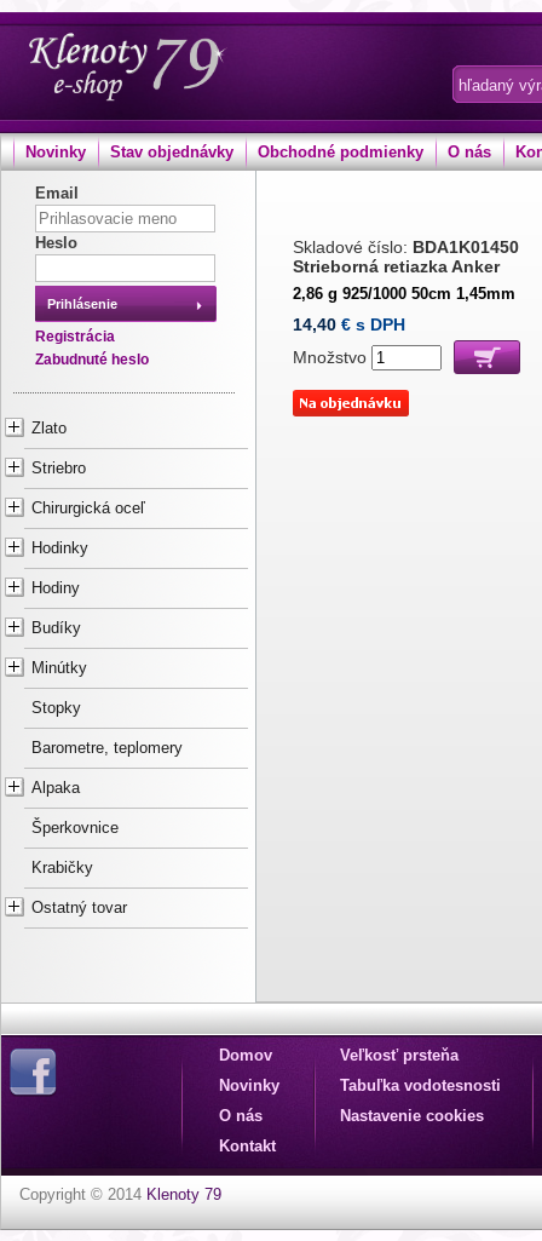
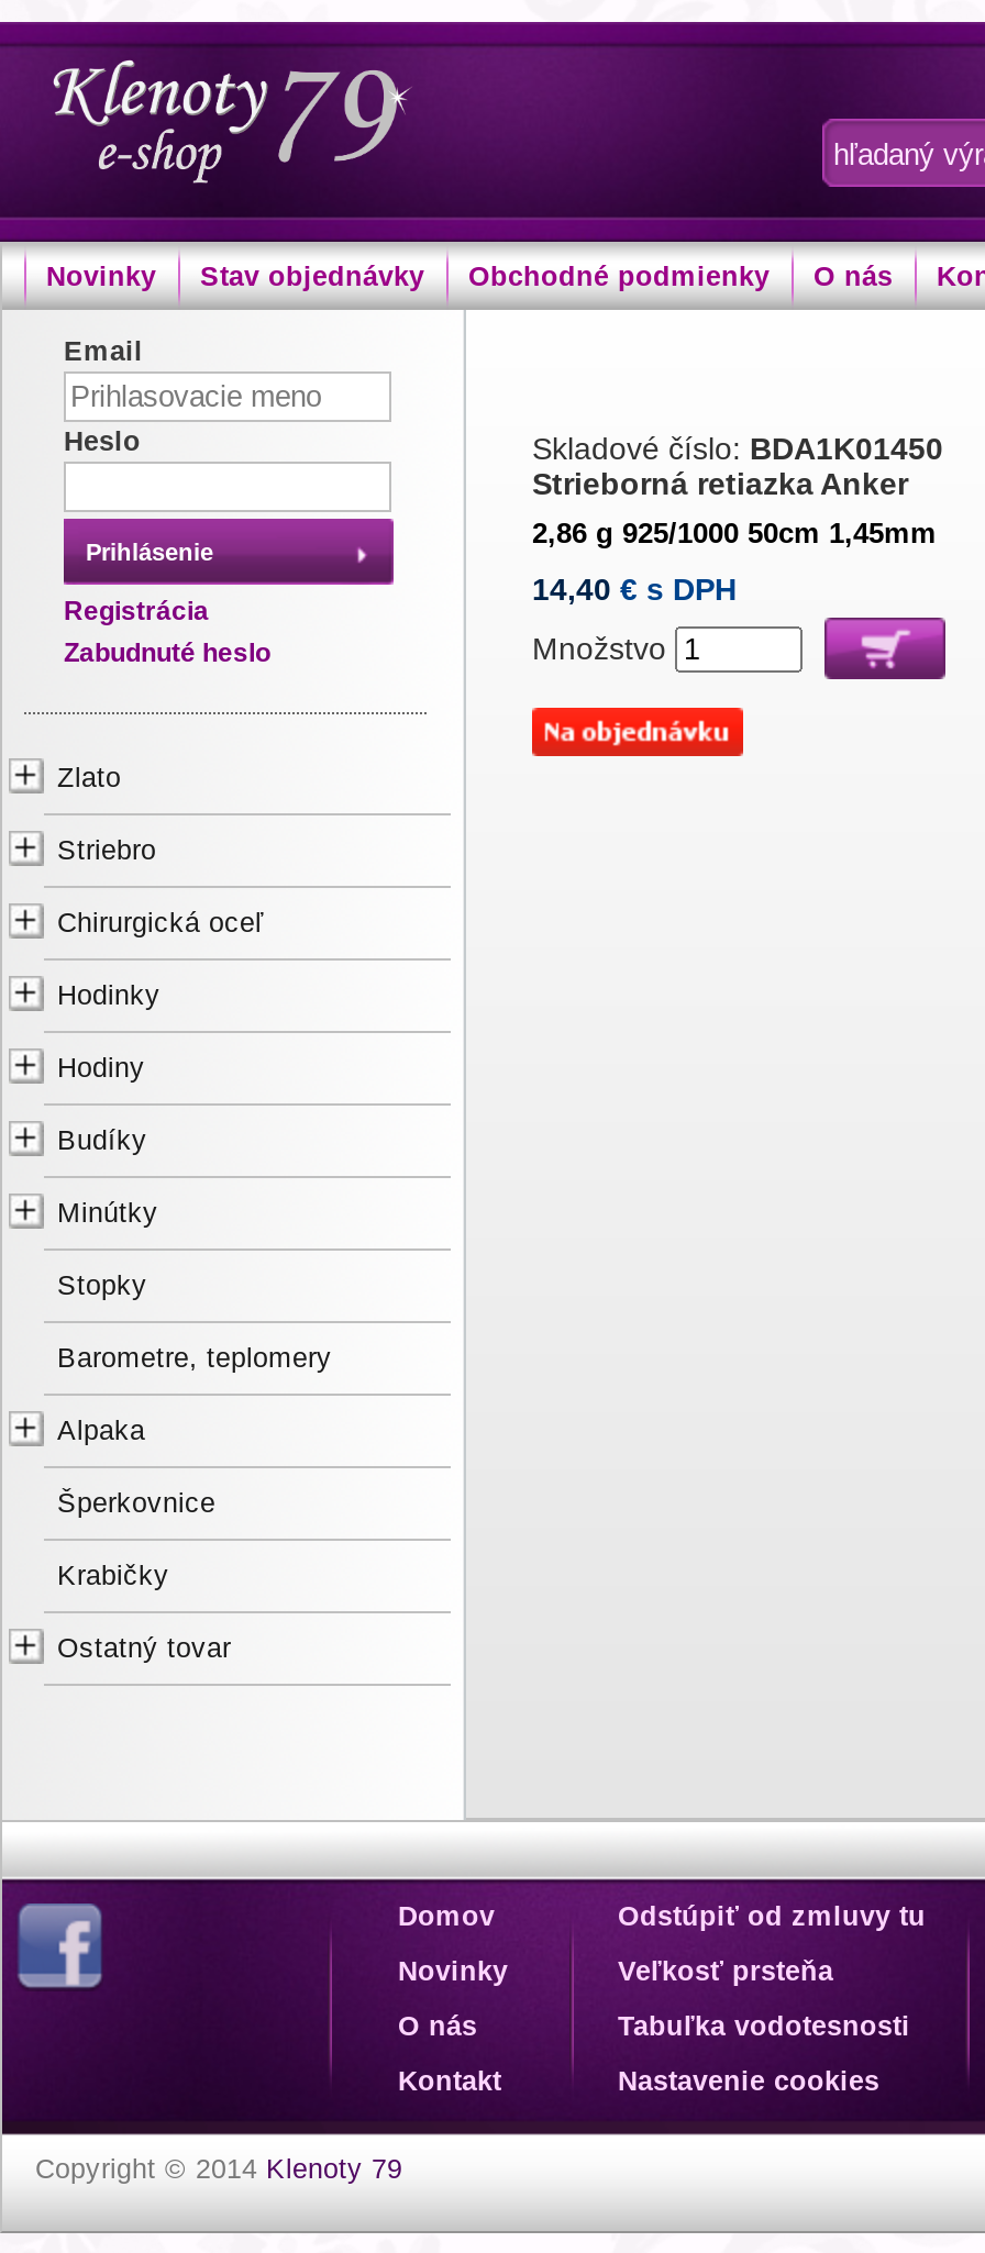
moved down: Veľkosť prsteňa | Tabuľka vodotesnosti | Nastavenie cookies

+ Odstúpiť od zmluvy tu
